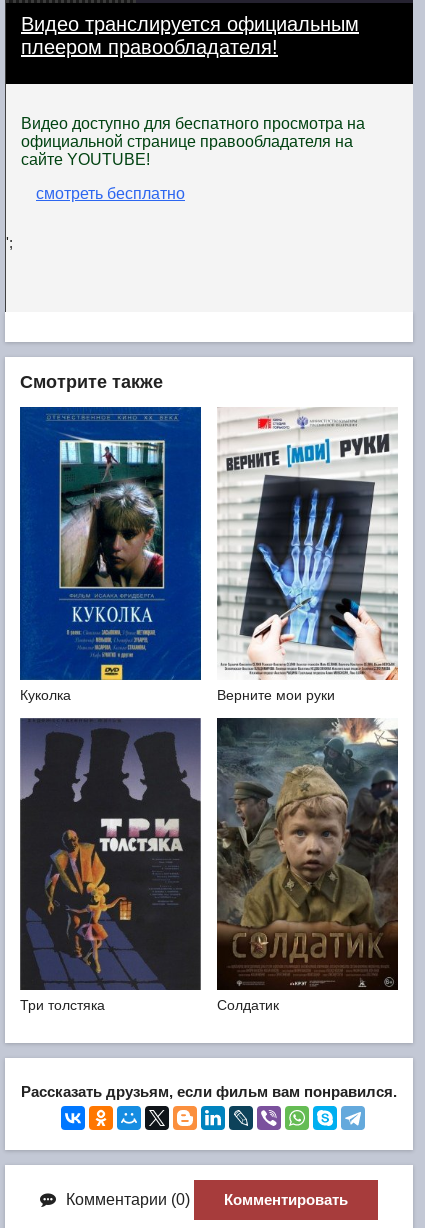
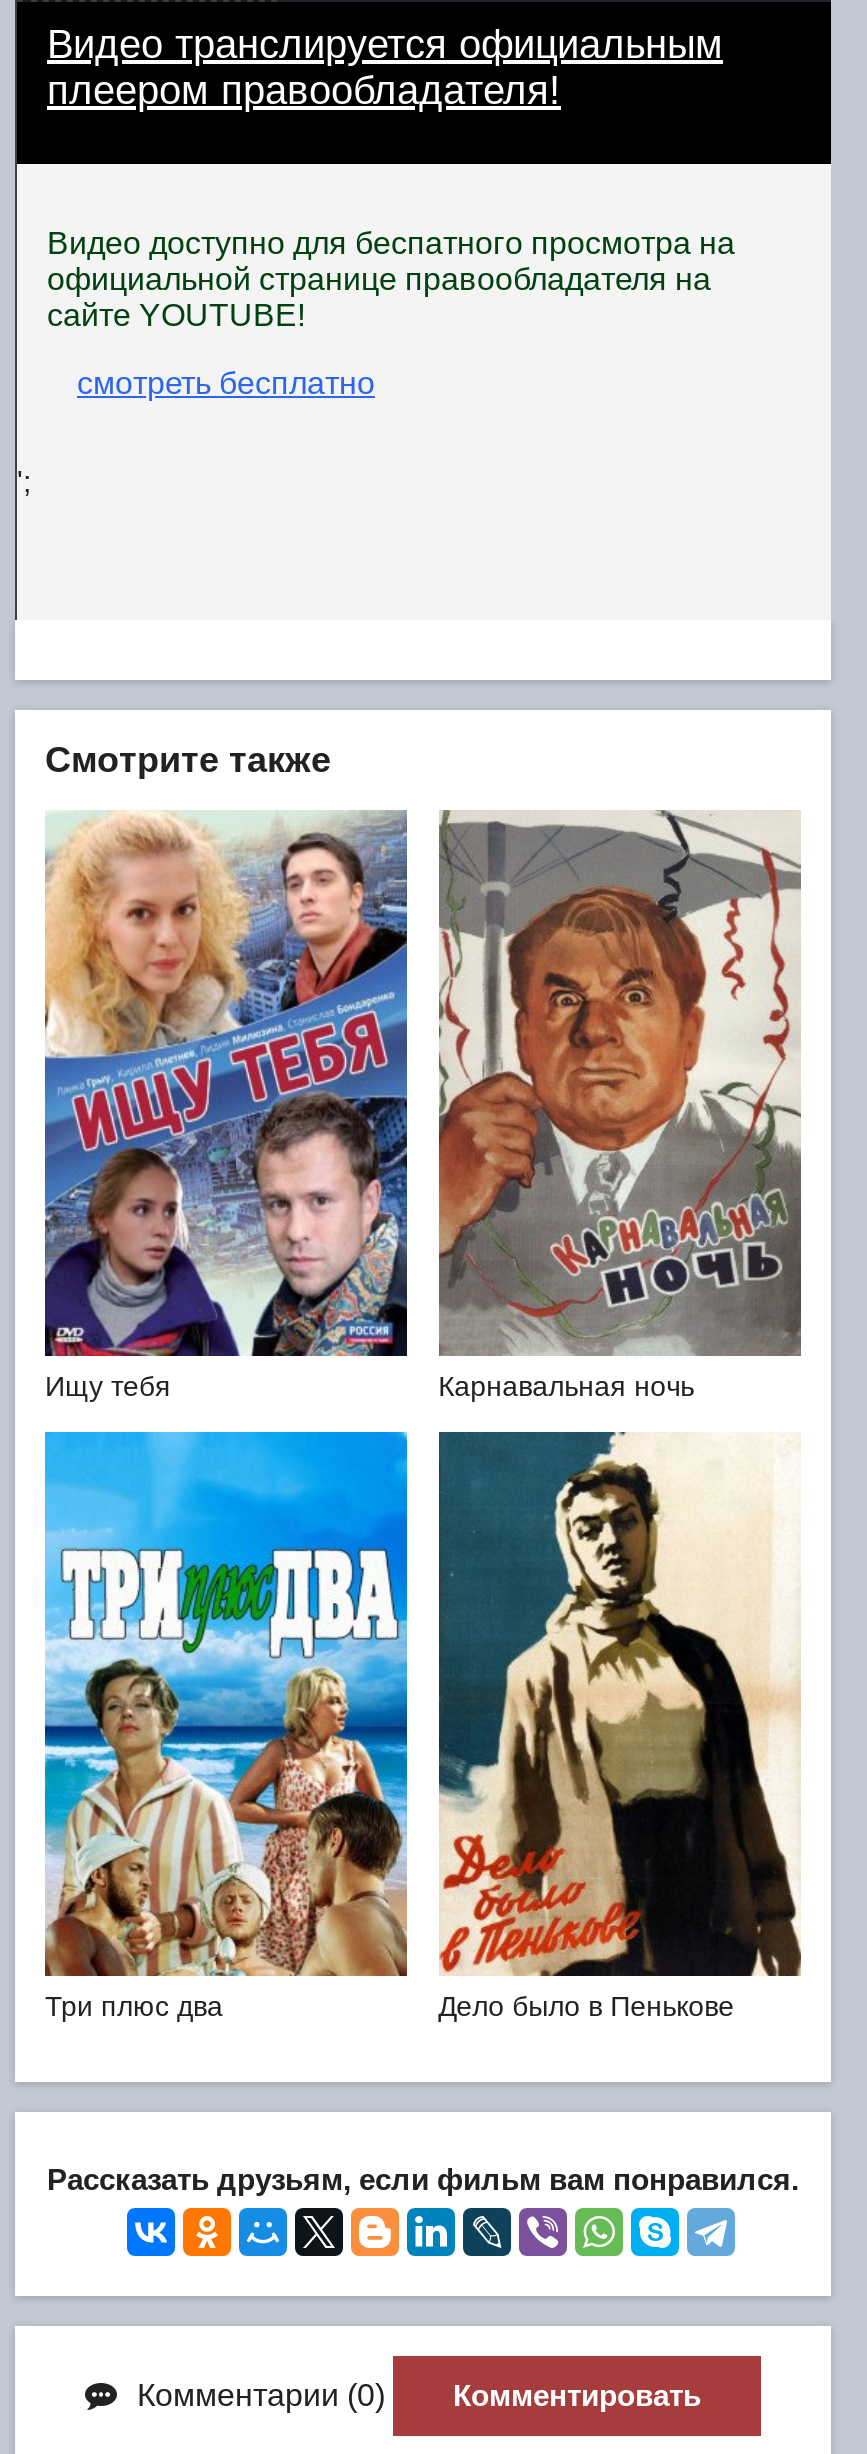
- [image]
- Куколка
- Верните мои руки
+ [image]
+ Ищу тебя
+ Карнавальная ночь

- [image]
+ [image]

- [image]
- Три толстяка
- Солдатик
+ [image]
+ Три плюс два
+ Дело было в Пенькове

- [image]
+ [image]
